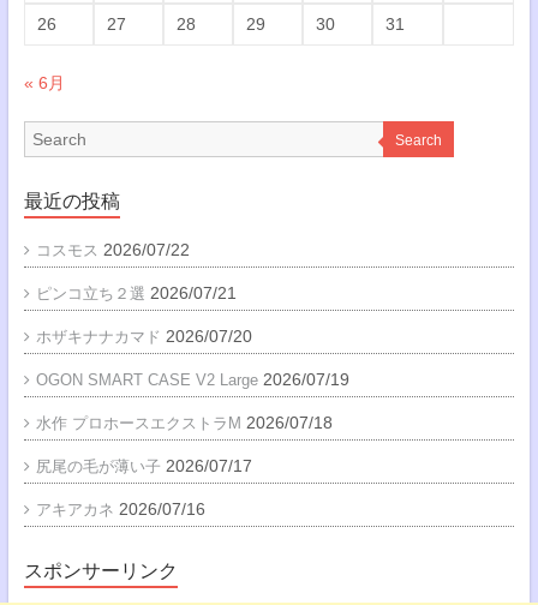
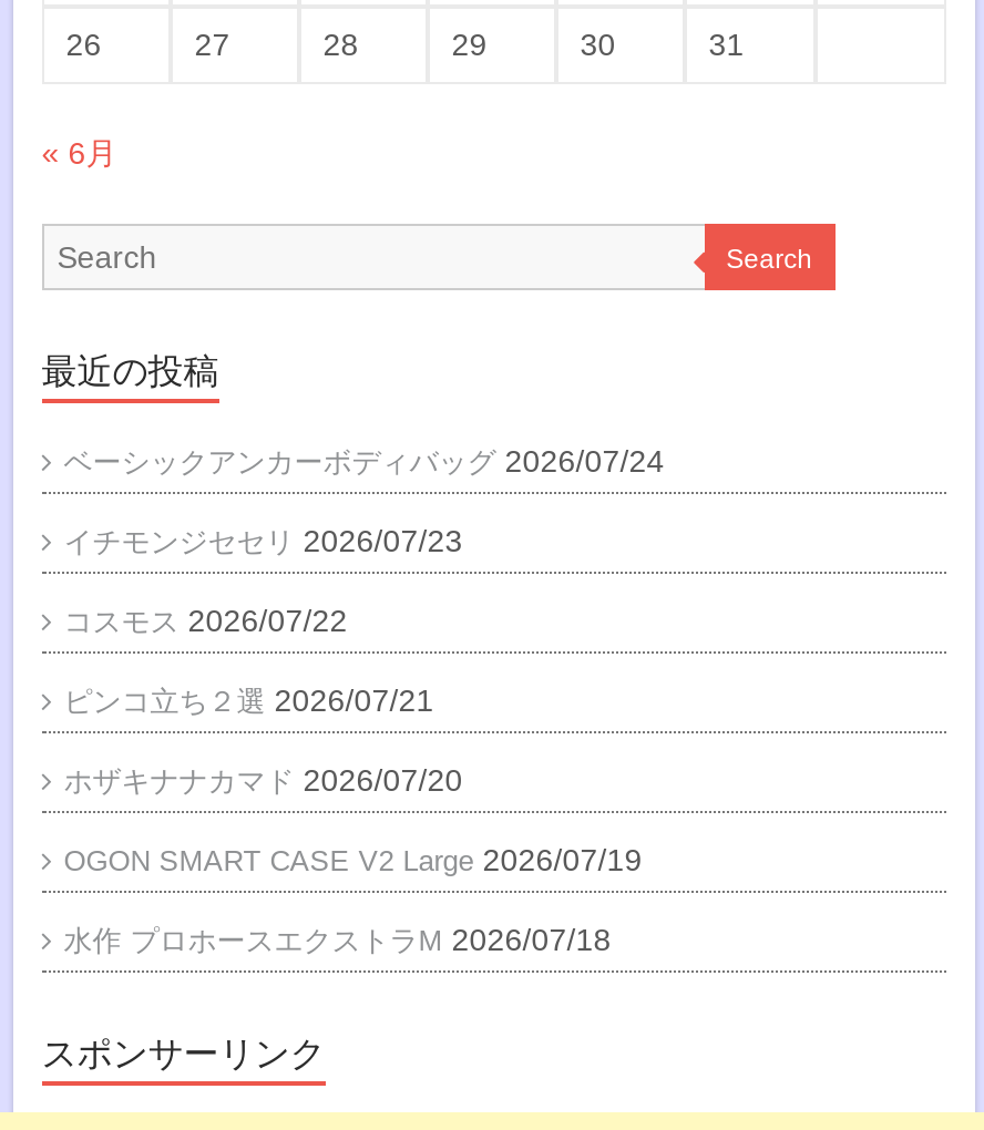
+ ベーシックアンカーボディバッグ 2026/07/24
+ イチモンジセセリ 2026/07/23

moved down: コスモス 2026/07/22 | ピンコ立ち２選 2026/07/21 | ホザキナナカマド 2026/07/20 | OGON SMART CASE V2 Large 2026/07/19 | 水作 プロホースエクストラM 2026/07/18

- 尻尾の毛が薄い子 2026/07/17
- アキアカネ 2026/07/16
